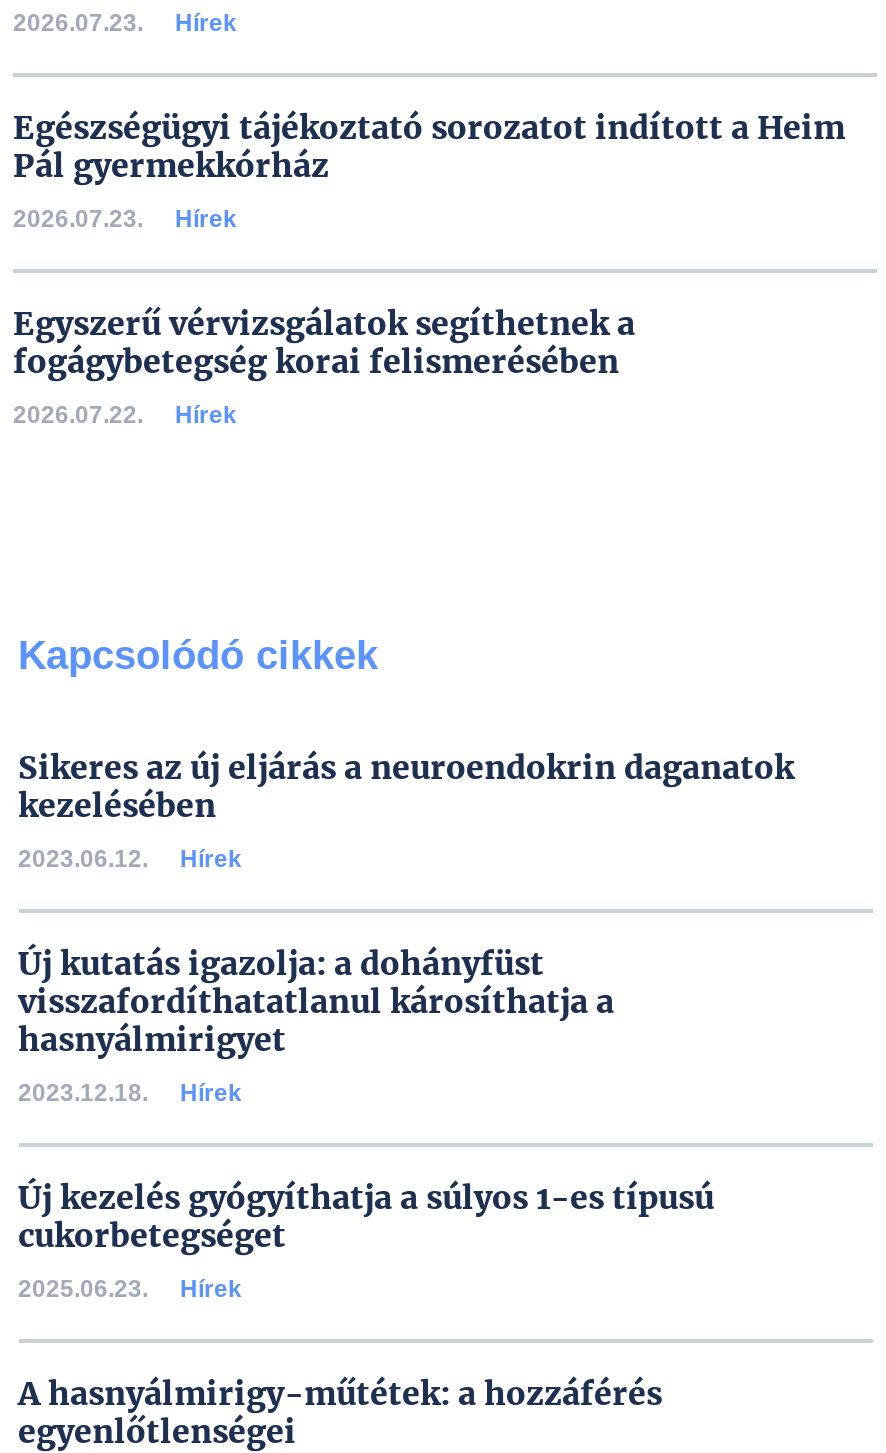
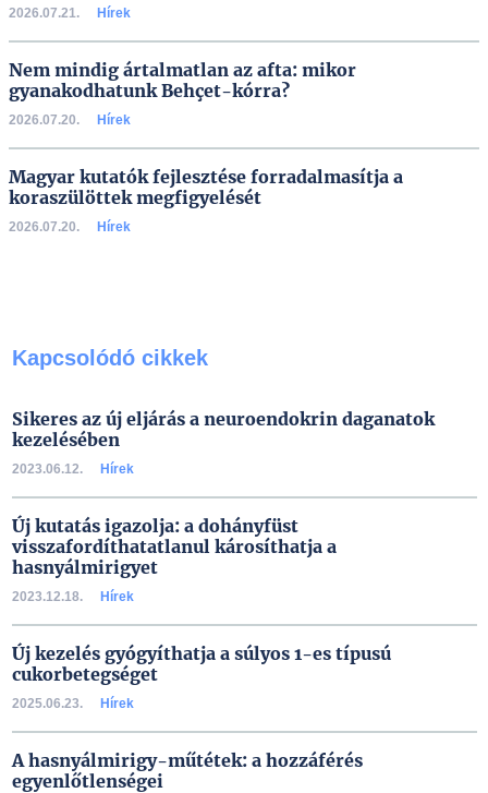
- 2026.07.23. Hírek
+ 2026.07.21. Hírek

- Egészségügyi tájékoztató sorozatot indított a Heim
- Pál gyermekkórház
+ Nem mindig ártalmatlan az afta: mikor
+ gyanakodhatunk Behçet-kórra?

- 2026.07.23. Hírek
+ 2026.07.20. Hírek

- Egyszerű vérvizsgálatok segíthetnek a
- fogágybetegség korai felismerésében
+ Magyar kutatók fejlesztése forradalmasítja a
+ koraszülöttek megfigyelését

- 2026.07.22. Hírek
+ 2026.07.20. Hírek
